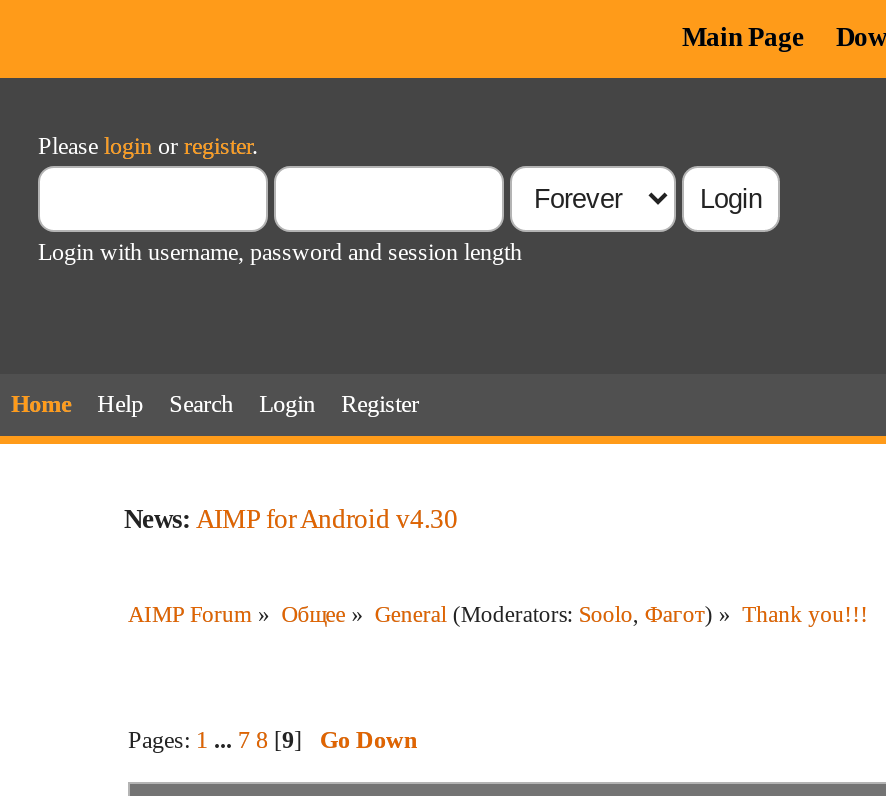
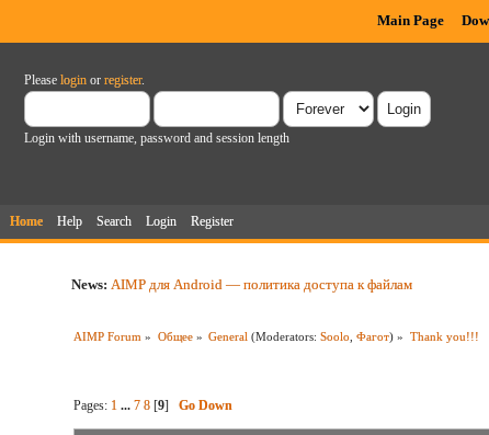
- News: AIMP for Android v4.30
+ News: AIMP для Android — политика доступа к файлам
